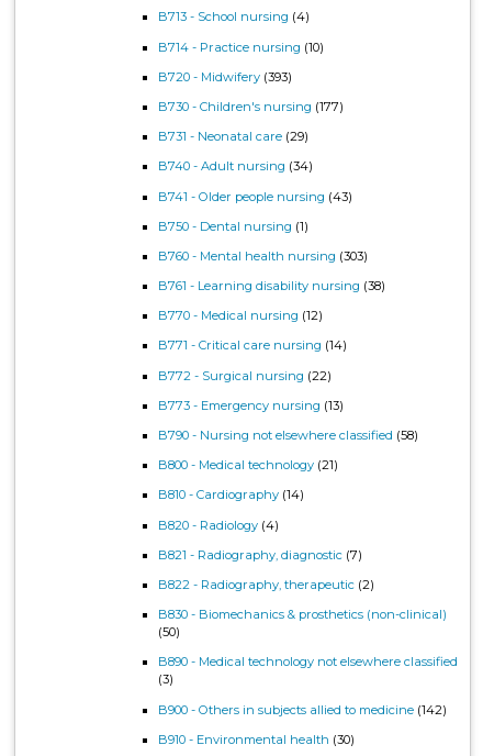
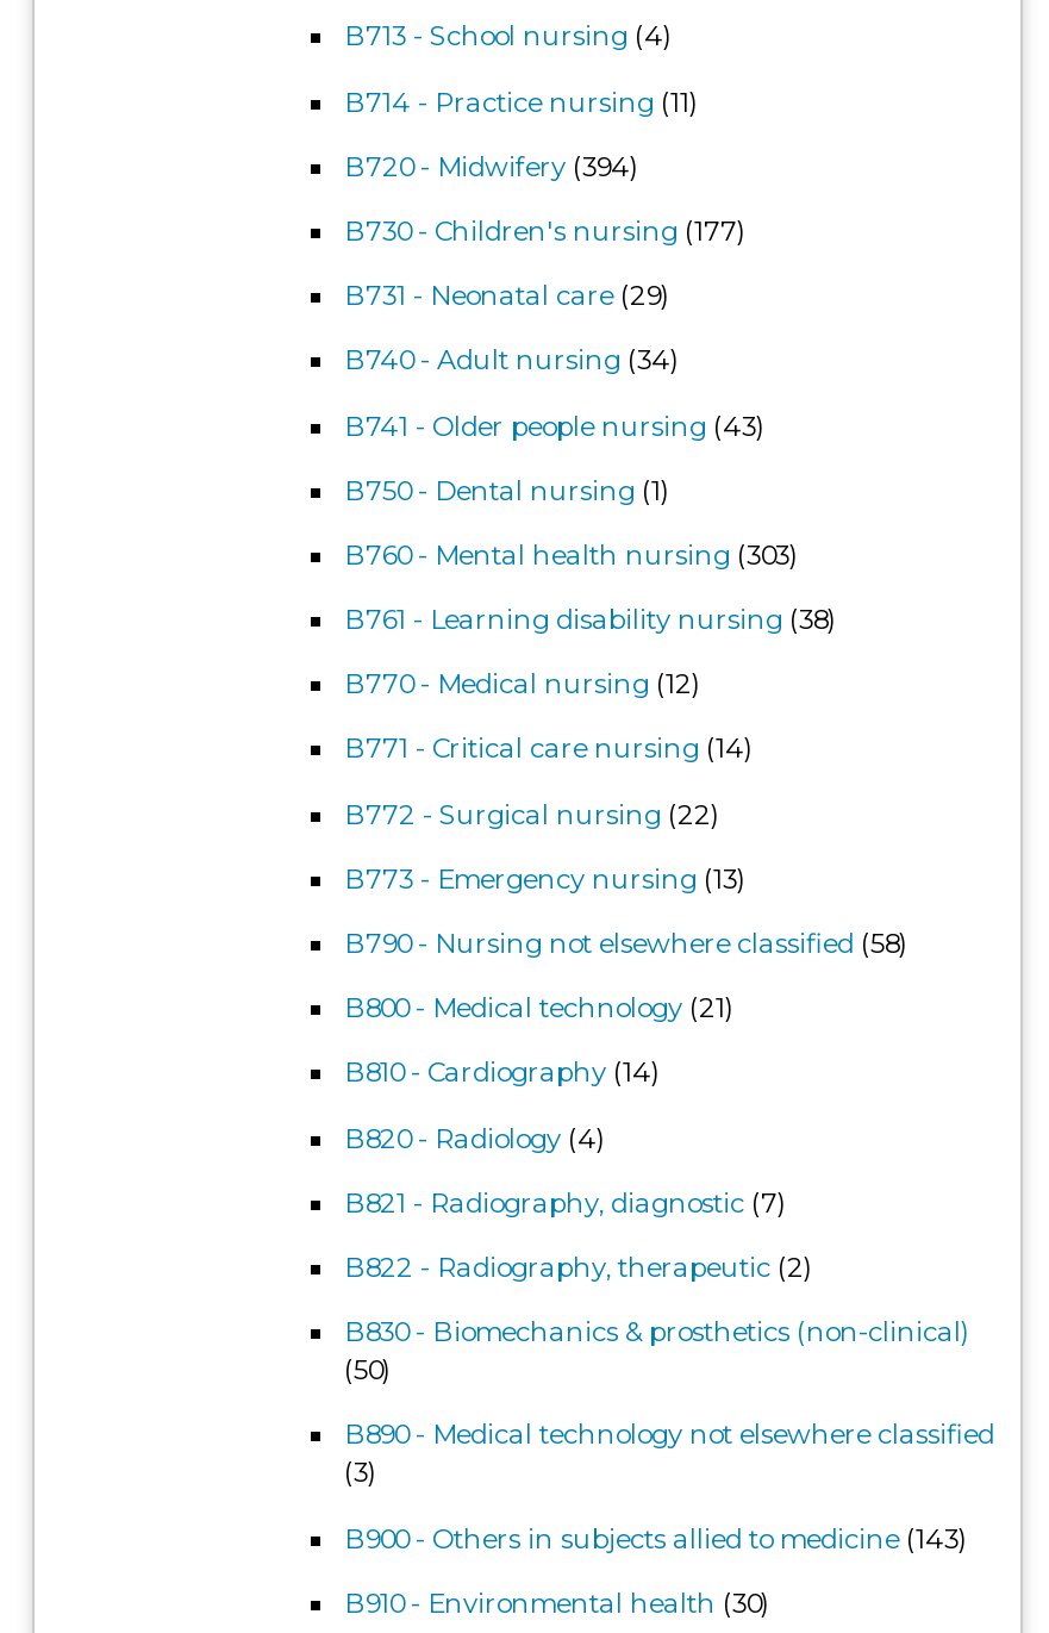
- B714 - Practice nursing (10)
+ B714 - Practice nursing (11)

- B720 - Midwifery (393)
+ B720 - Midwifery (394)

- B900 - Others in subjects allied to medicine (142)
+ B900 - Others in subjects allied to medicine (143)
